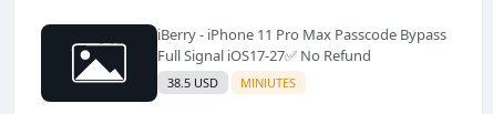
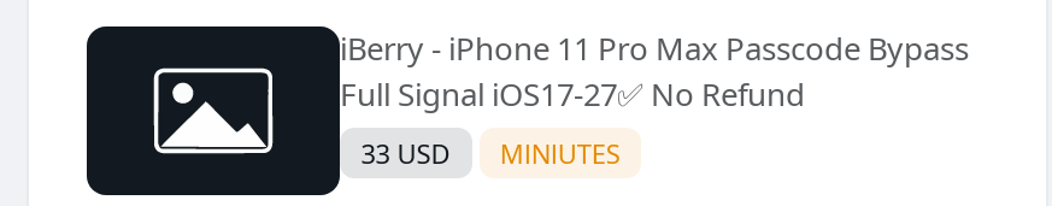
- 38.5 USD MINIUTES
+ 33 USD MINIUTES
